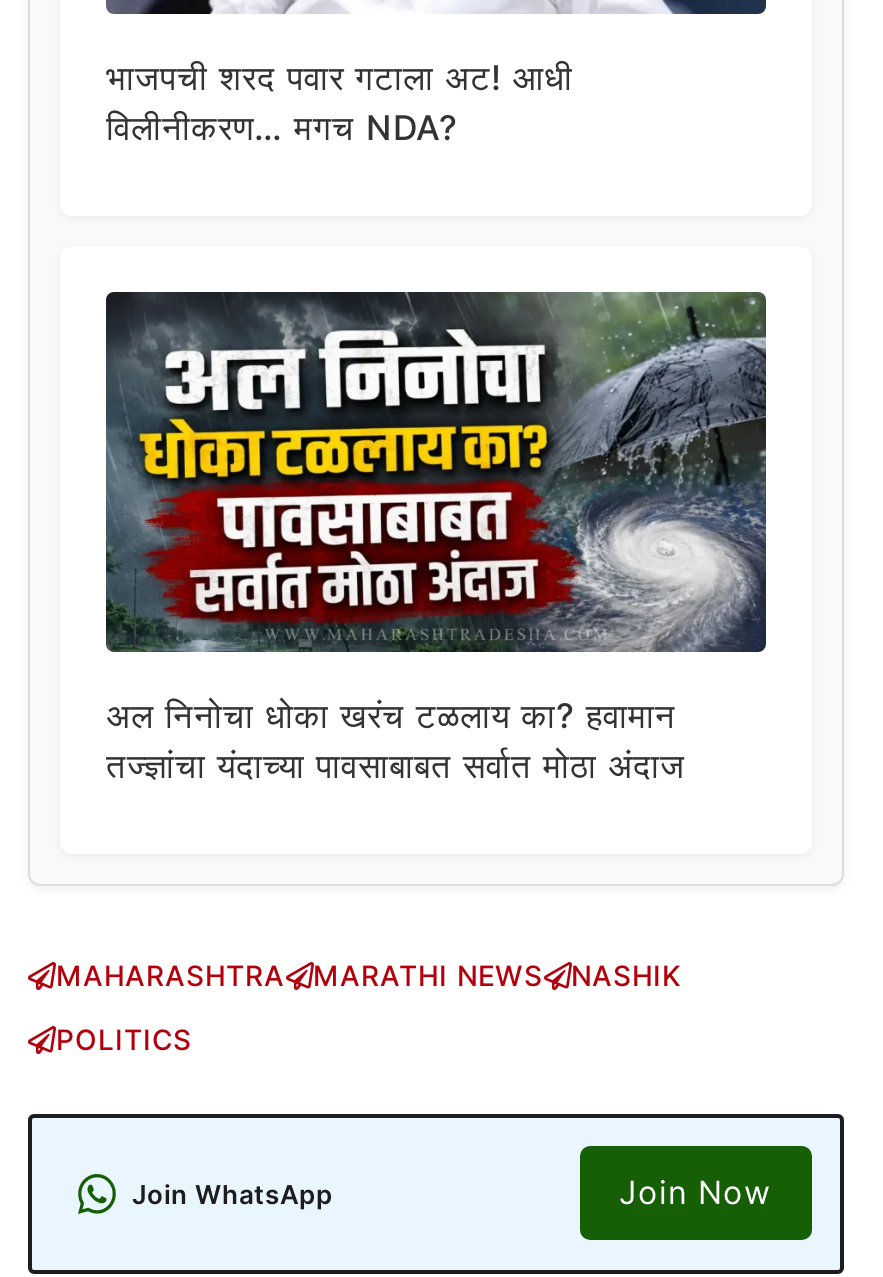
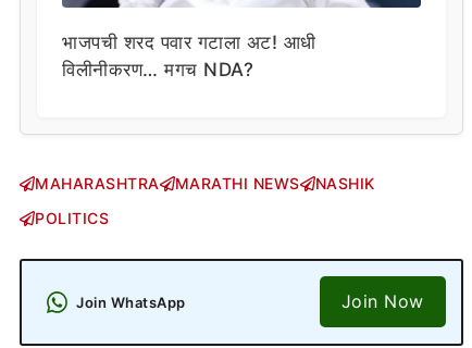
- [image]
- अल निनोचा धोका खरंच टळलाय का? हवामान
- तज्ज्ञांचा यंदाच्या पावसाबाबत सर्वात मोठा अंदाज
